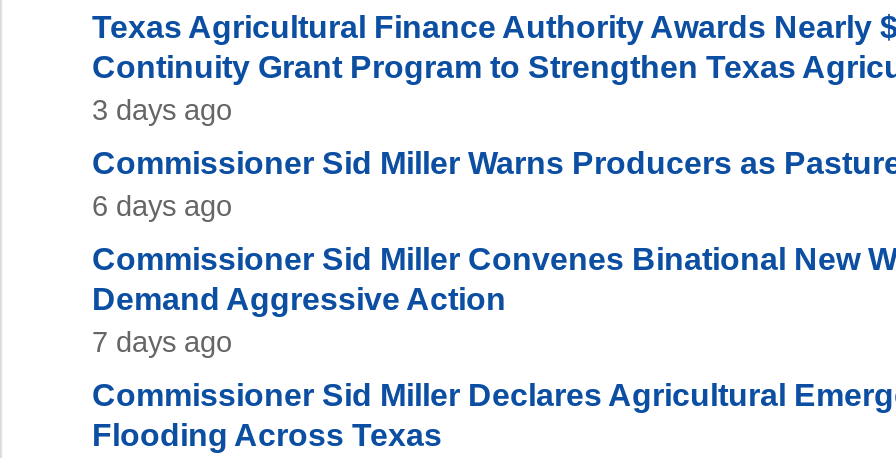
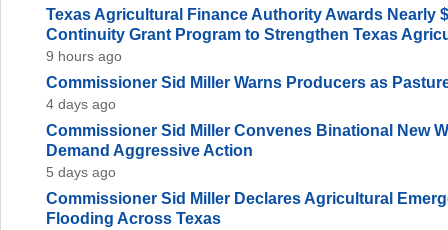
- 3 days ago
+ 9 hours ago

- 6 days ago
+ 4 days ago

- 7 days ago
+ 5 days ago
